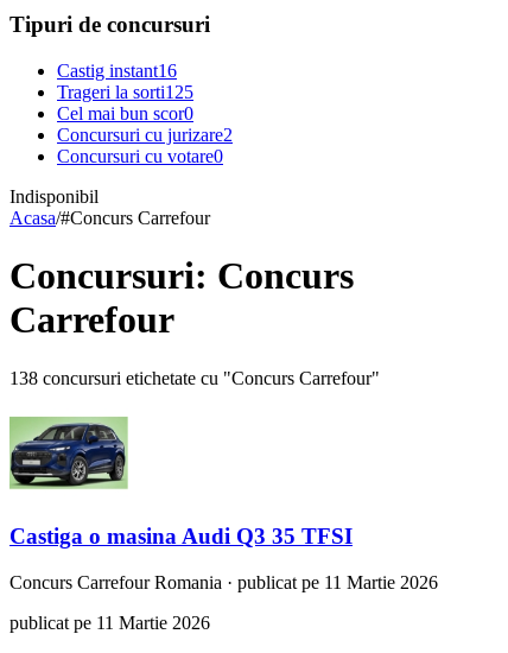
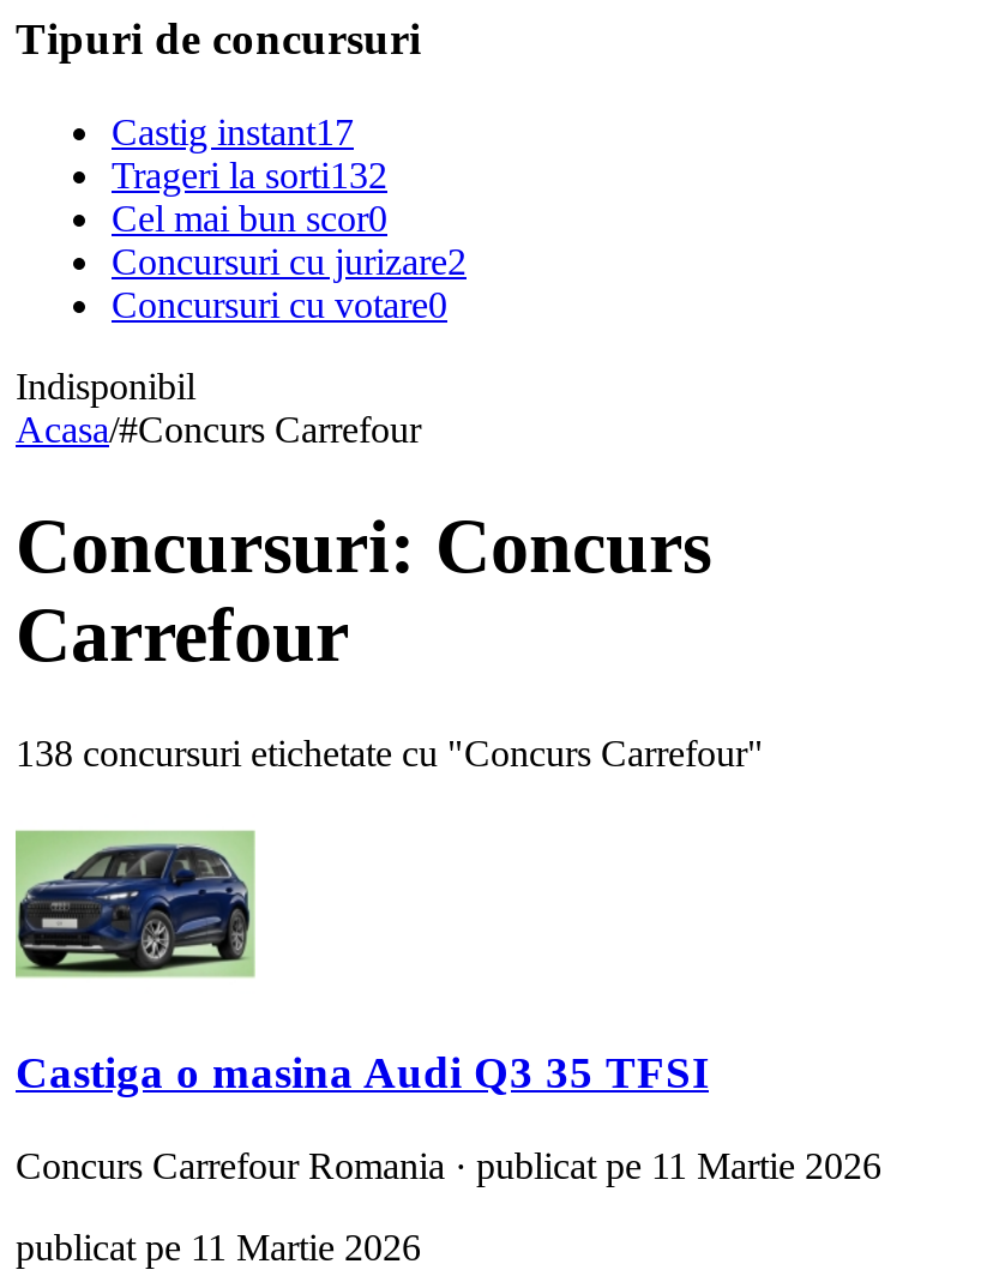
- Castig instant16
+ Castig instant17

- Trageri la sorti125
+ Trageri la sorti132
